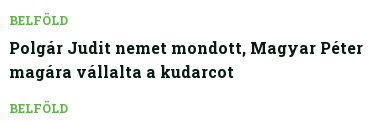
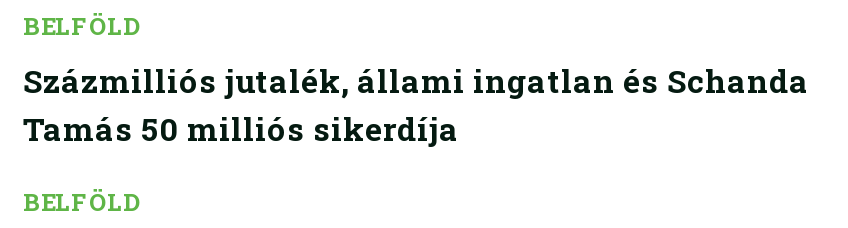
- Polgár Judit nemet mondott, Magyar Péter
- magára vállalta a kudarcot
+ Százmilliós jutalék, állami ingatlan és Schanda
+ Tamás 50 milliós sikerdíja
